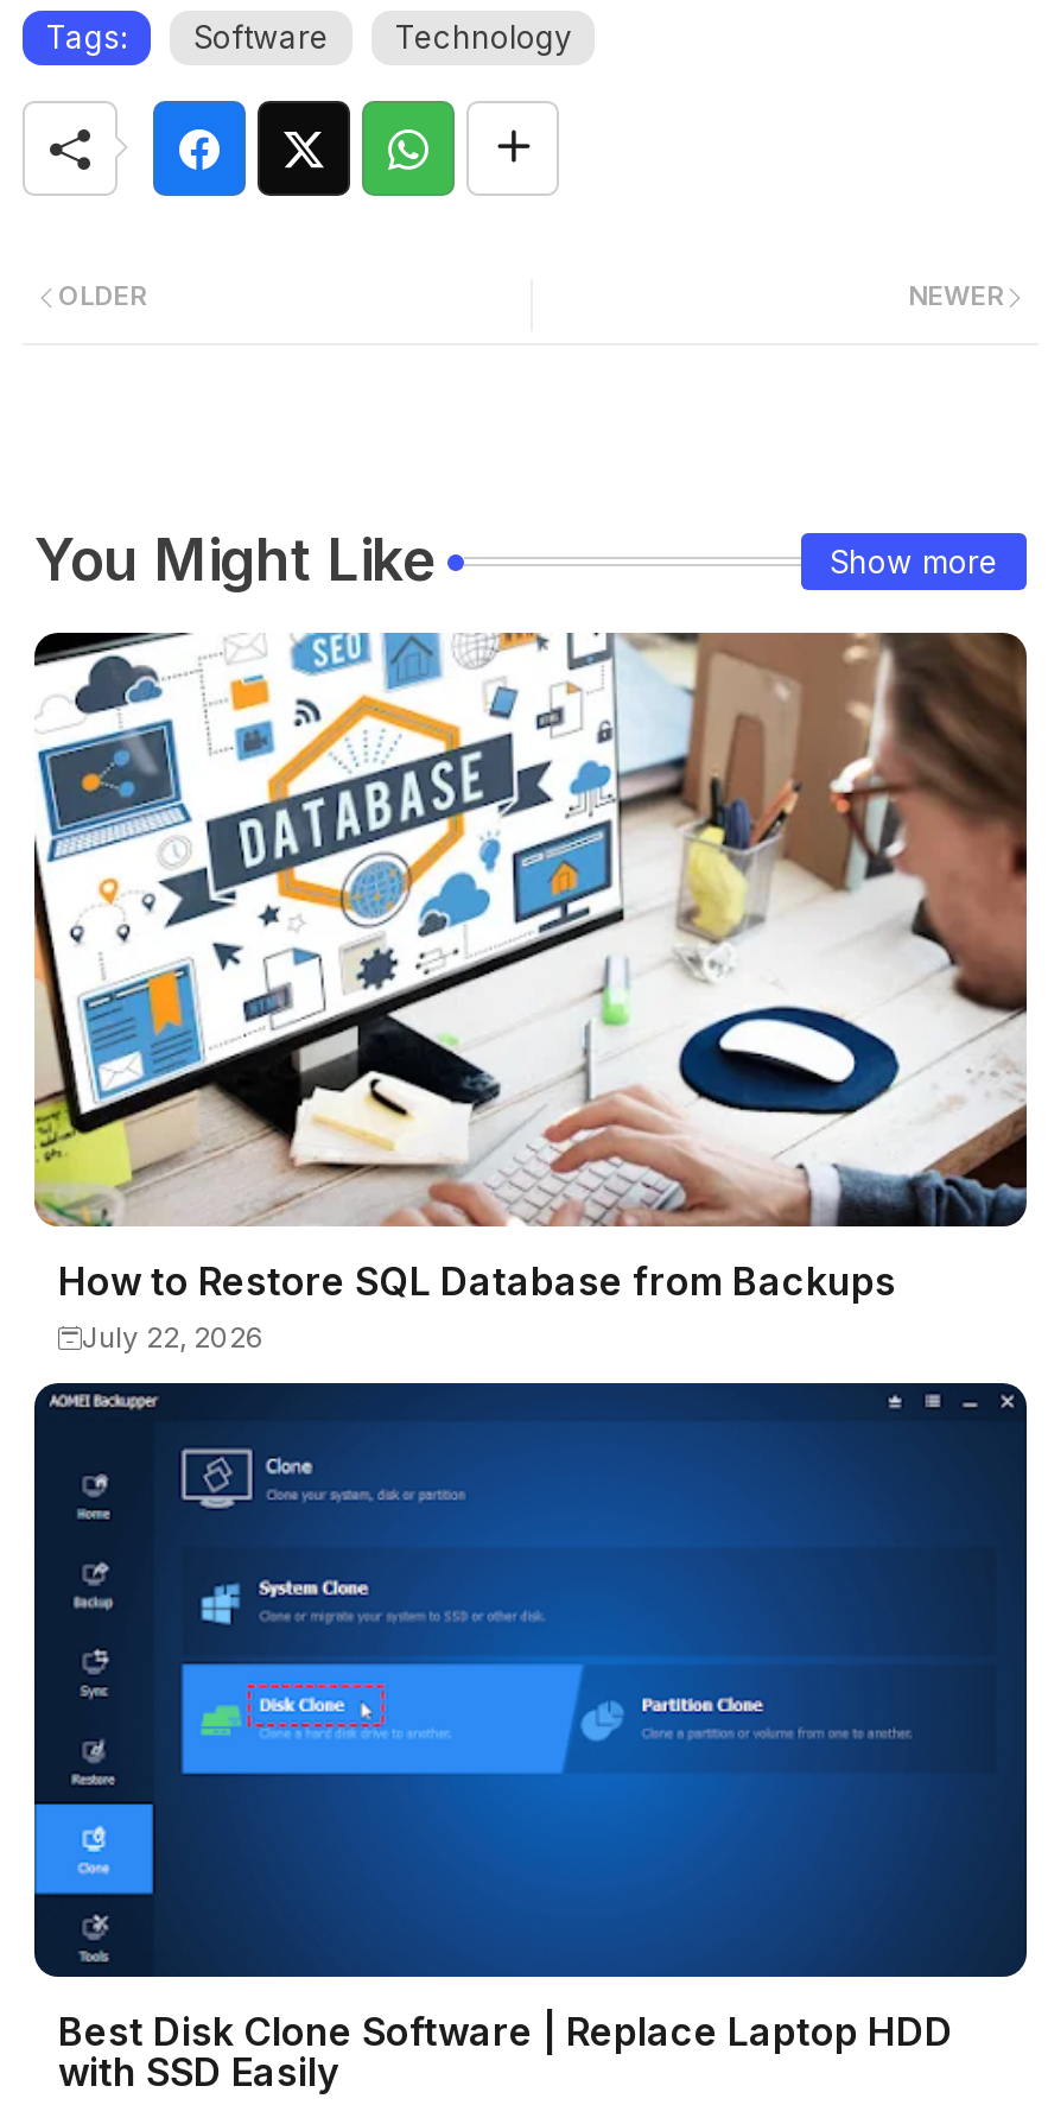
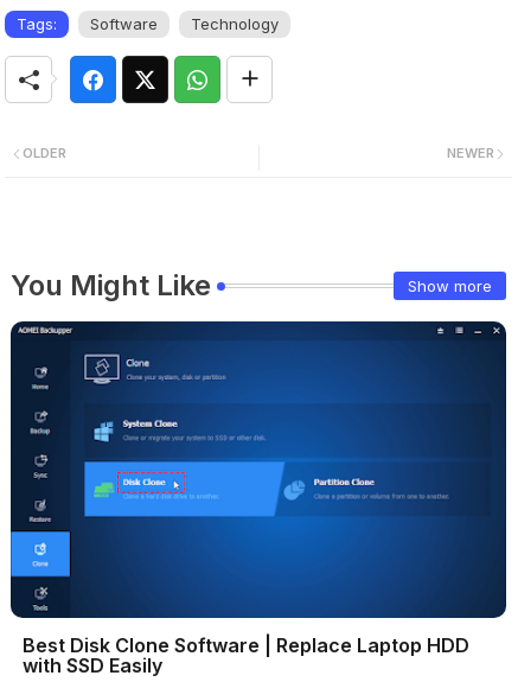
- [image]
- How to Restore SQL Database from Backups
- July 22, 2026
